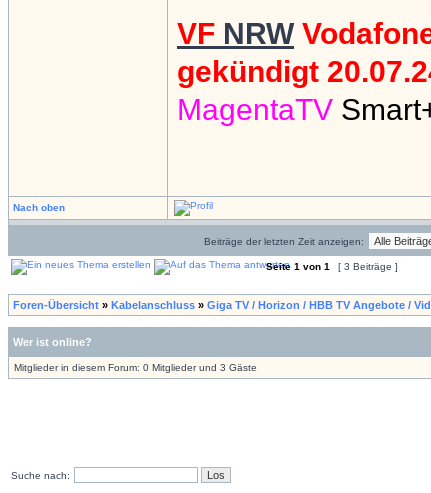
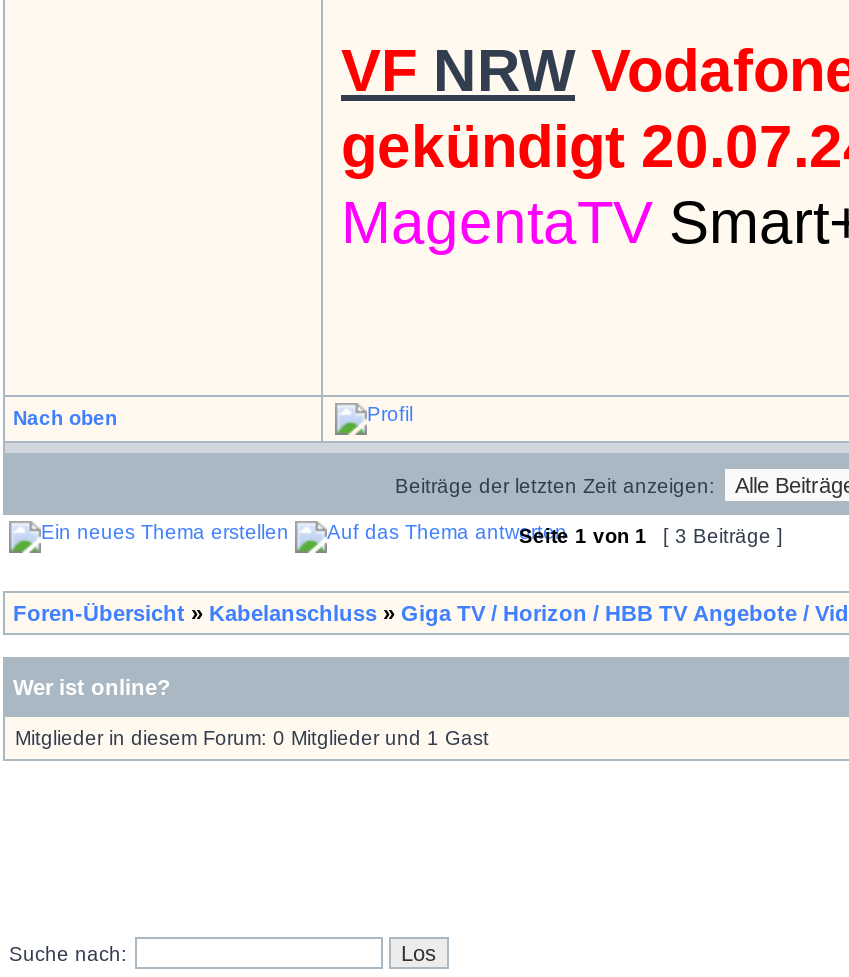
- Mitglieder in diesem Forum: 0 Mitglieder und 3 Gäste
+ Mitglieder in diesem Forum: 0 Mitglieder und 1 Gast
